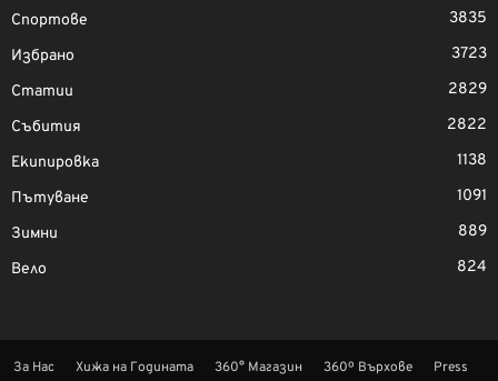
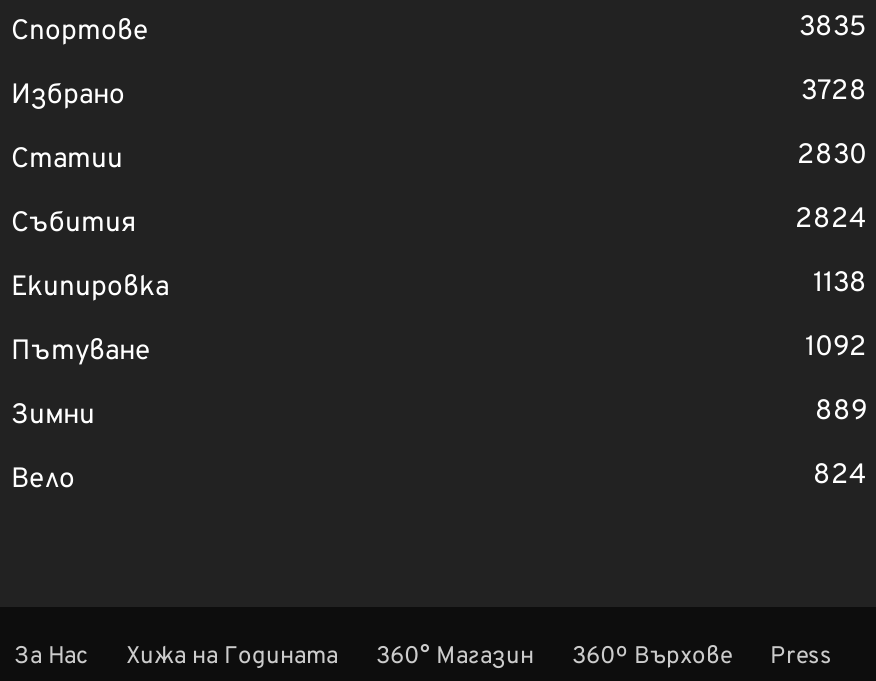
- 3723
+ 3728

- 2829
+ 2830

- 2822
+ 2824

- 1091
+ 1092
